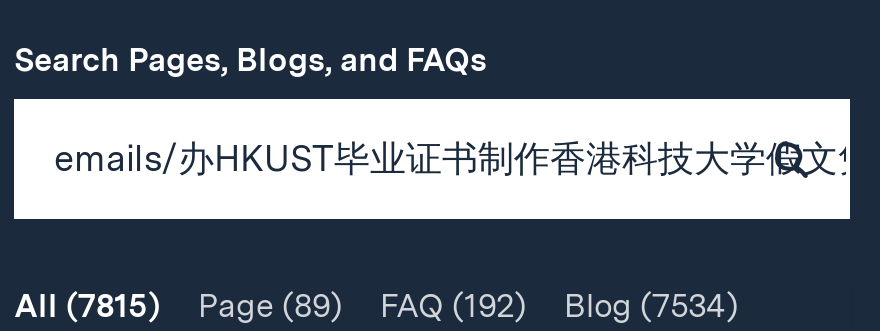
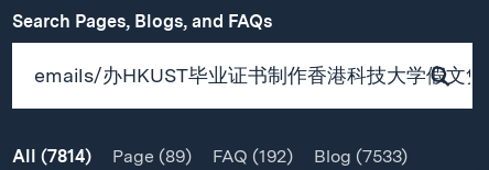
- All (7815)
+ All (7814)

- Blog (7534)
+ Blog (7533)
